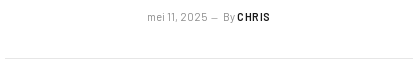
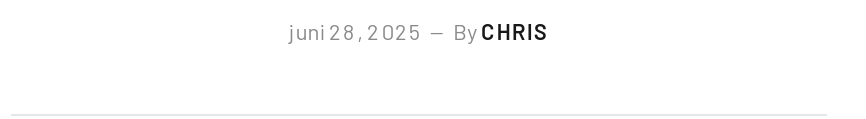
- mei 11, 2025 By CHRIS
+ juni 28, 2025 By CHRIS
